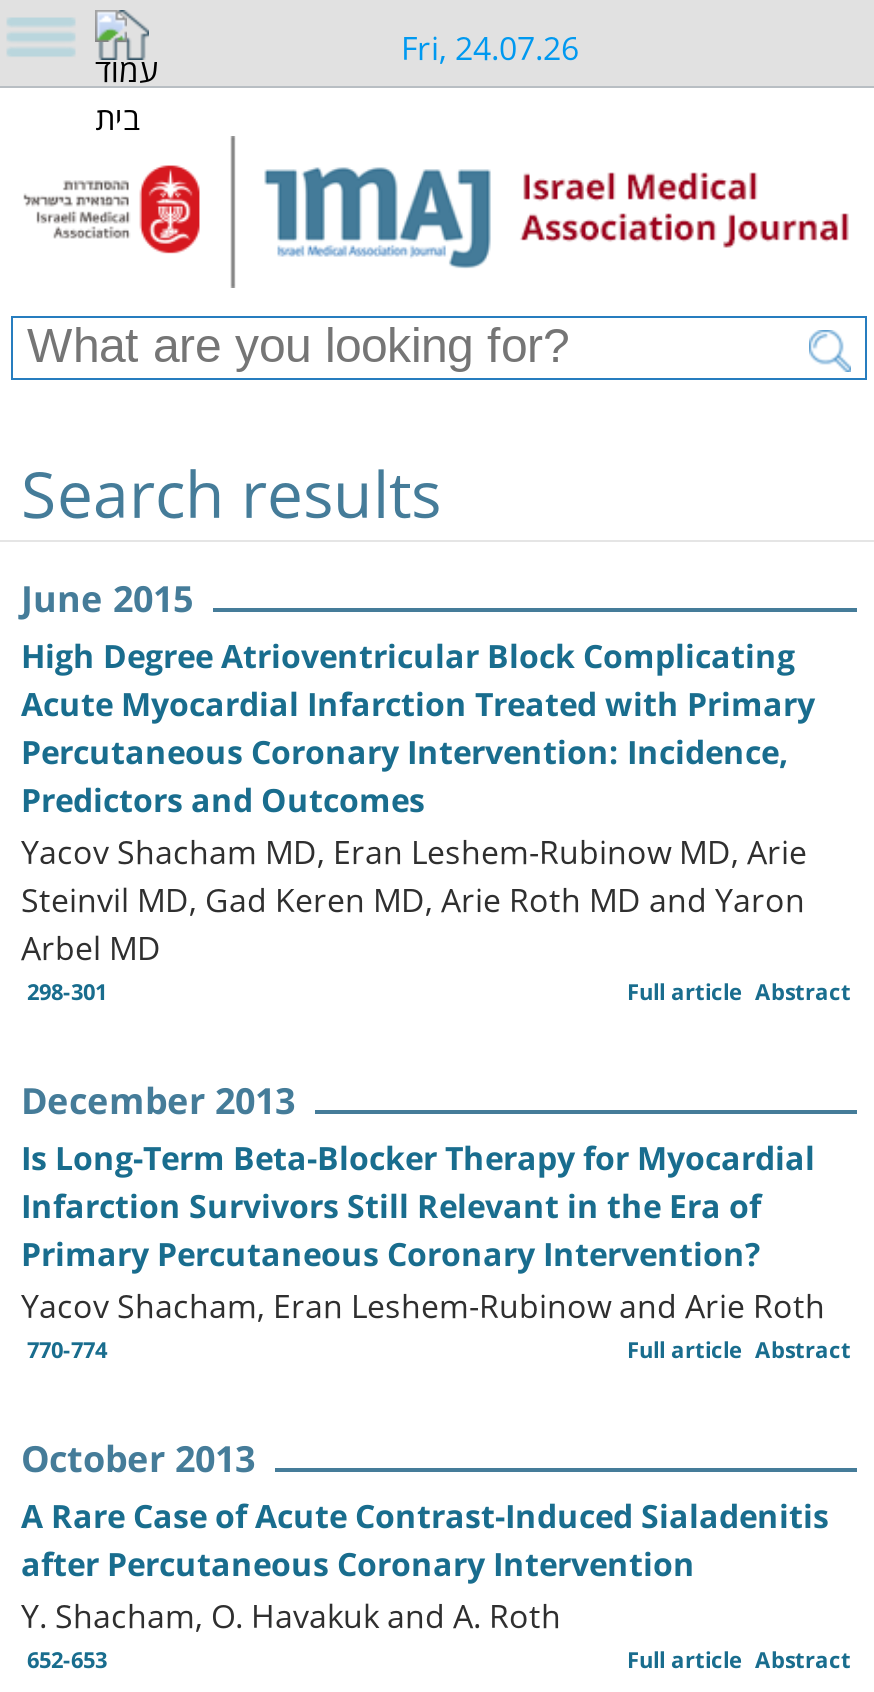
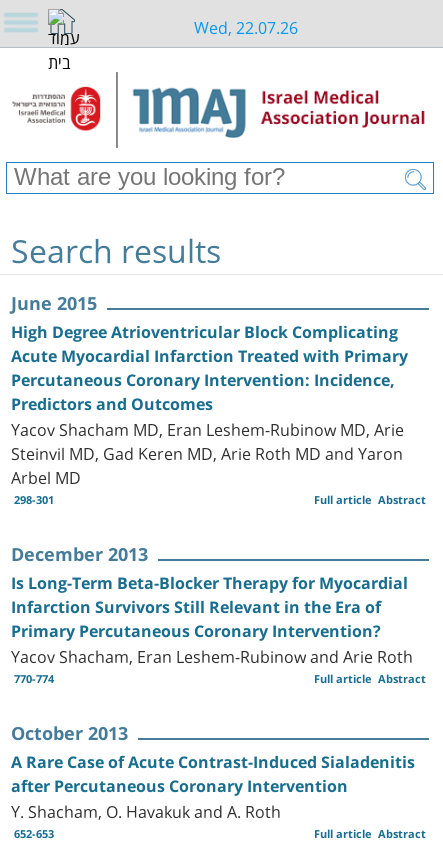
- Fri, 24.07.26
+ Wed, 22.07.26
